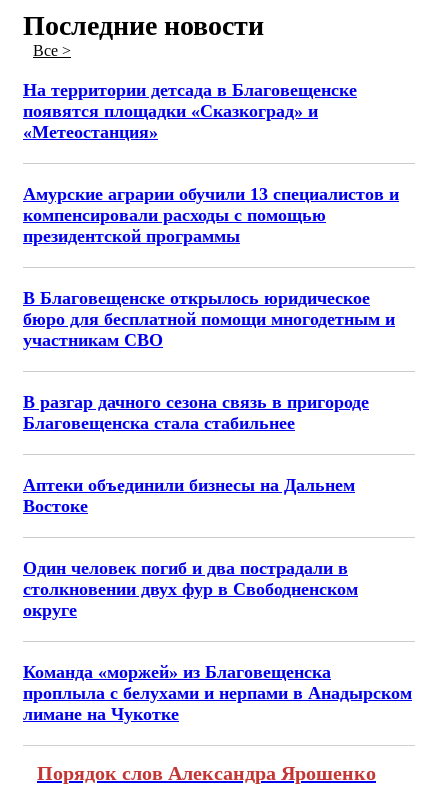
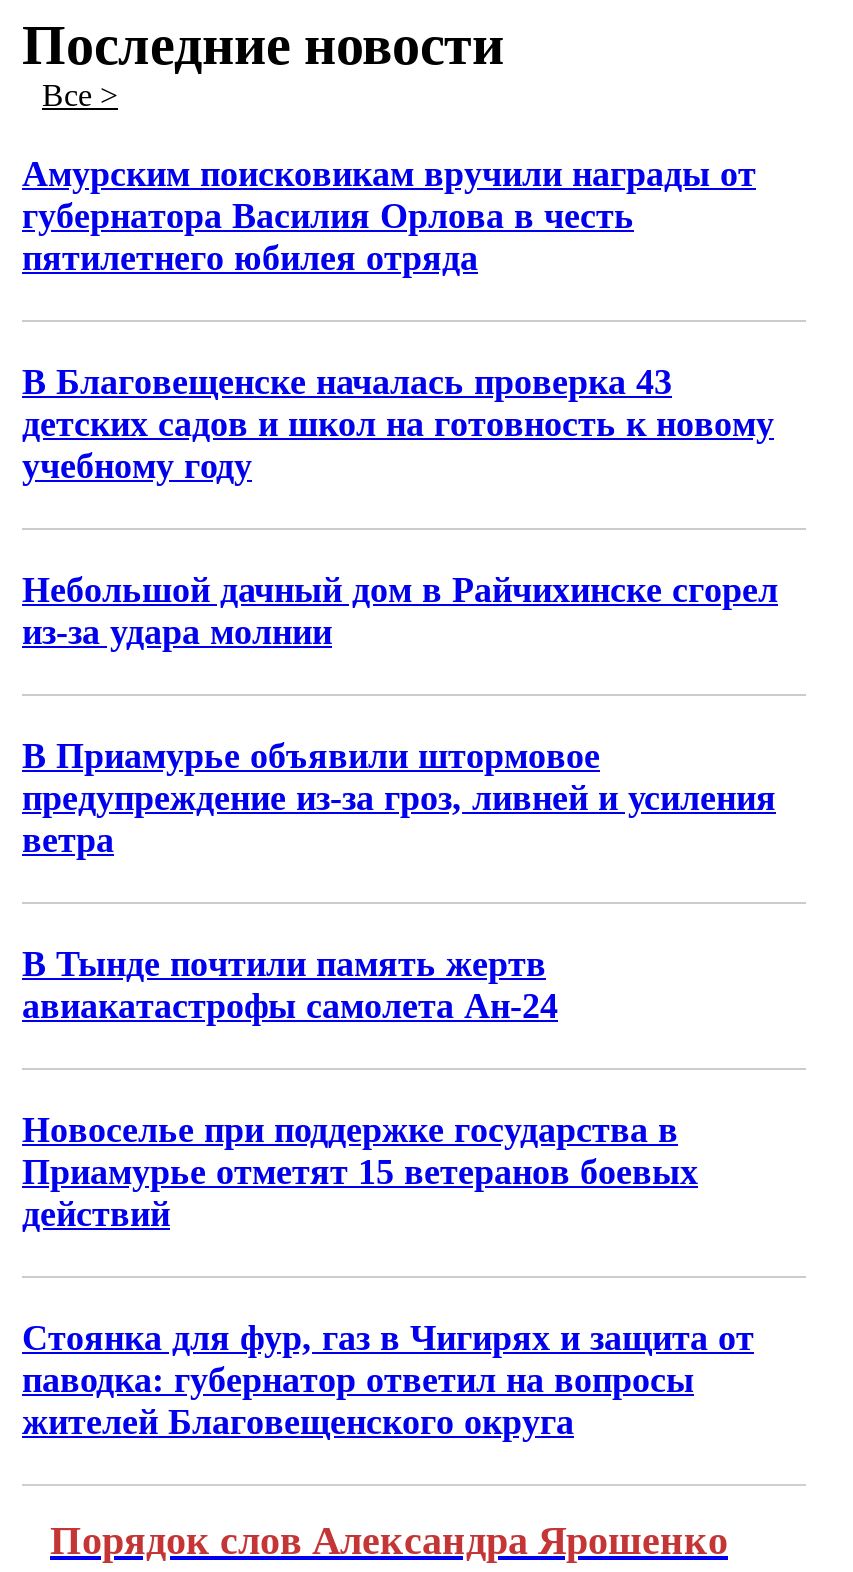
- На территории детсада в Благовещенске
- появятся площадки «Сказкоград» и
- «Метеостанция»
+ Амурским поисковикам вручили награды от
+ губернатора Василия Орлова в честь
+ пятилетнего юбилея отряда

- Амурские аграрии обучили 13 специалистов и
- компенсировали расходы с помощью
- президентской программы
+ В Благовещенске началась проверка 43
+ детских садов и школ на готовность к новому
+ учебному году

- В Благовещенске открылось юридическое
- бюро для бесплатной помощи многодетным и
- участникам СВО
+ Небольшой дачный дом в Райчихинске сгорел
+ из-за удара молнии

- В разгар дачного сезона связь в пригороде
- Благовещенска стала стабильнее
+ В Приамурье объявили штормовое
+ предупреждение из-за гроз, ливней и усиления
+ ветра

- Аптеки объединили бизнесы на Дальнем
- Востоке
+ В Тынде почтили память жертв
+ авиакатастрофы самолета Ан-24

- Один человек погиб и два пострадали в
- столкновении двух фур в Свободненском
- округе
+ Новоселье при поддержке государства в
+ Приамурье отметят 15 ветеранов боевых
+ действий

- Команда «моржей» из Благовещенска
- проплыла с белухами и нерпами в Анадырском
- лимане на Чукотке
+ Стоянка для фур, газ в Чигирях и защита от
+ паводка: губернатор ответил на вопросы
+ жителей Благовещенского округа
